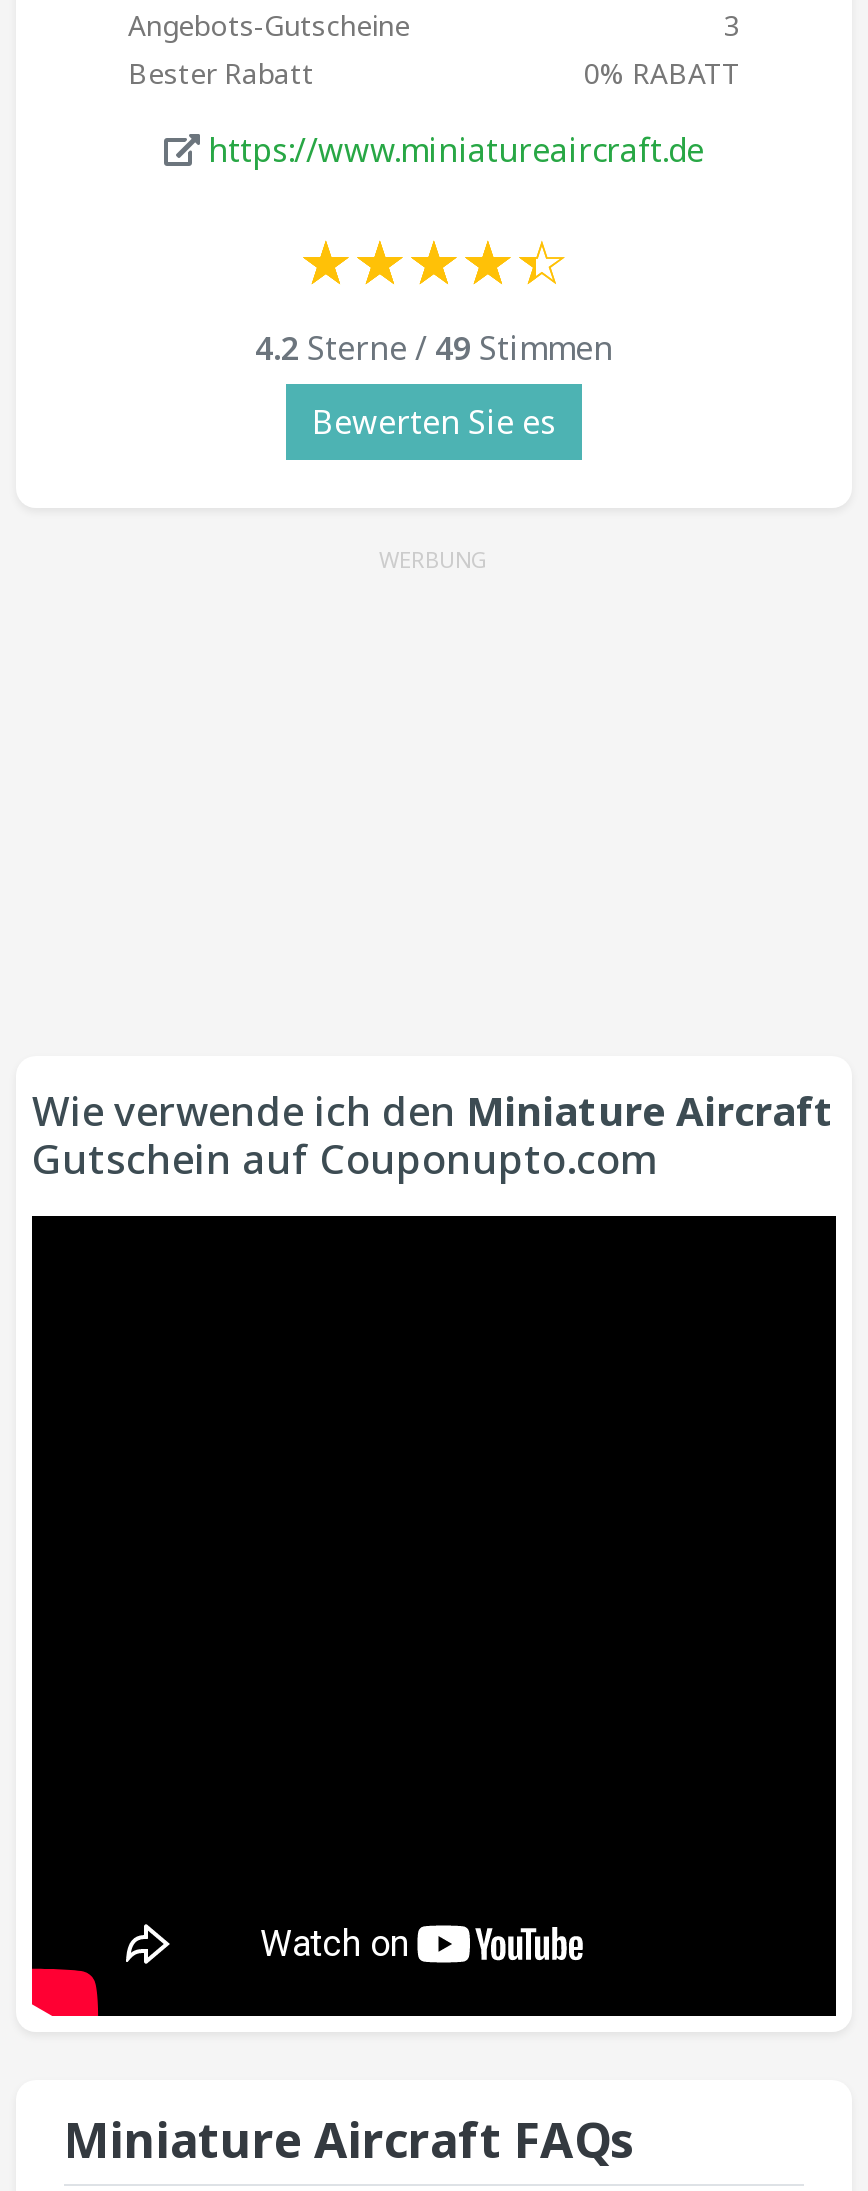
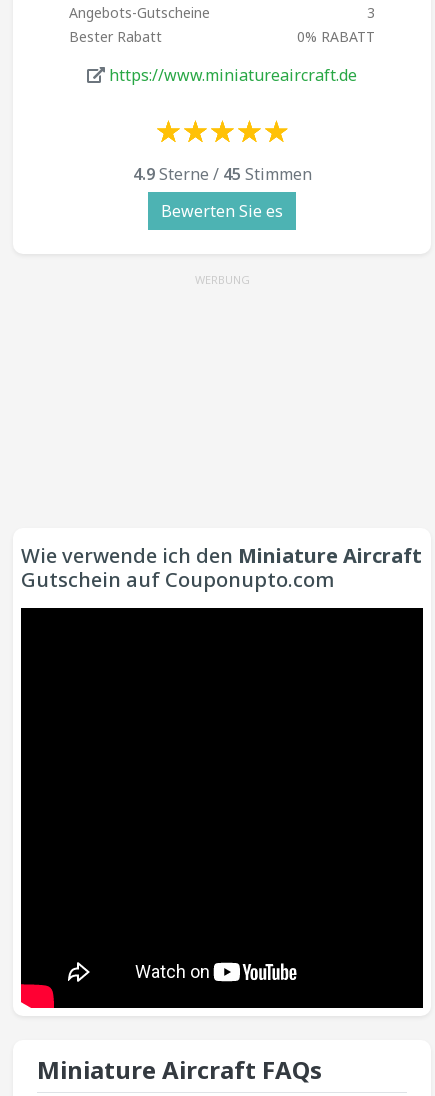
- 4.2 Sterne / 49 Stimmen
+ 4.9 Sterne / 45 Stimmen
